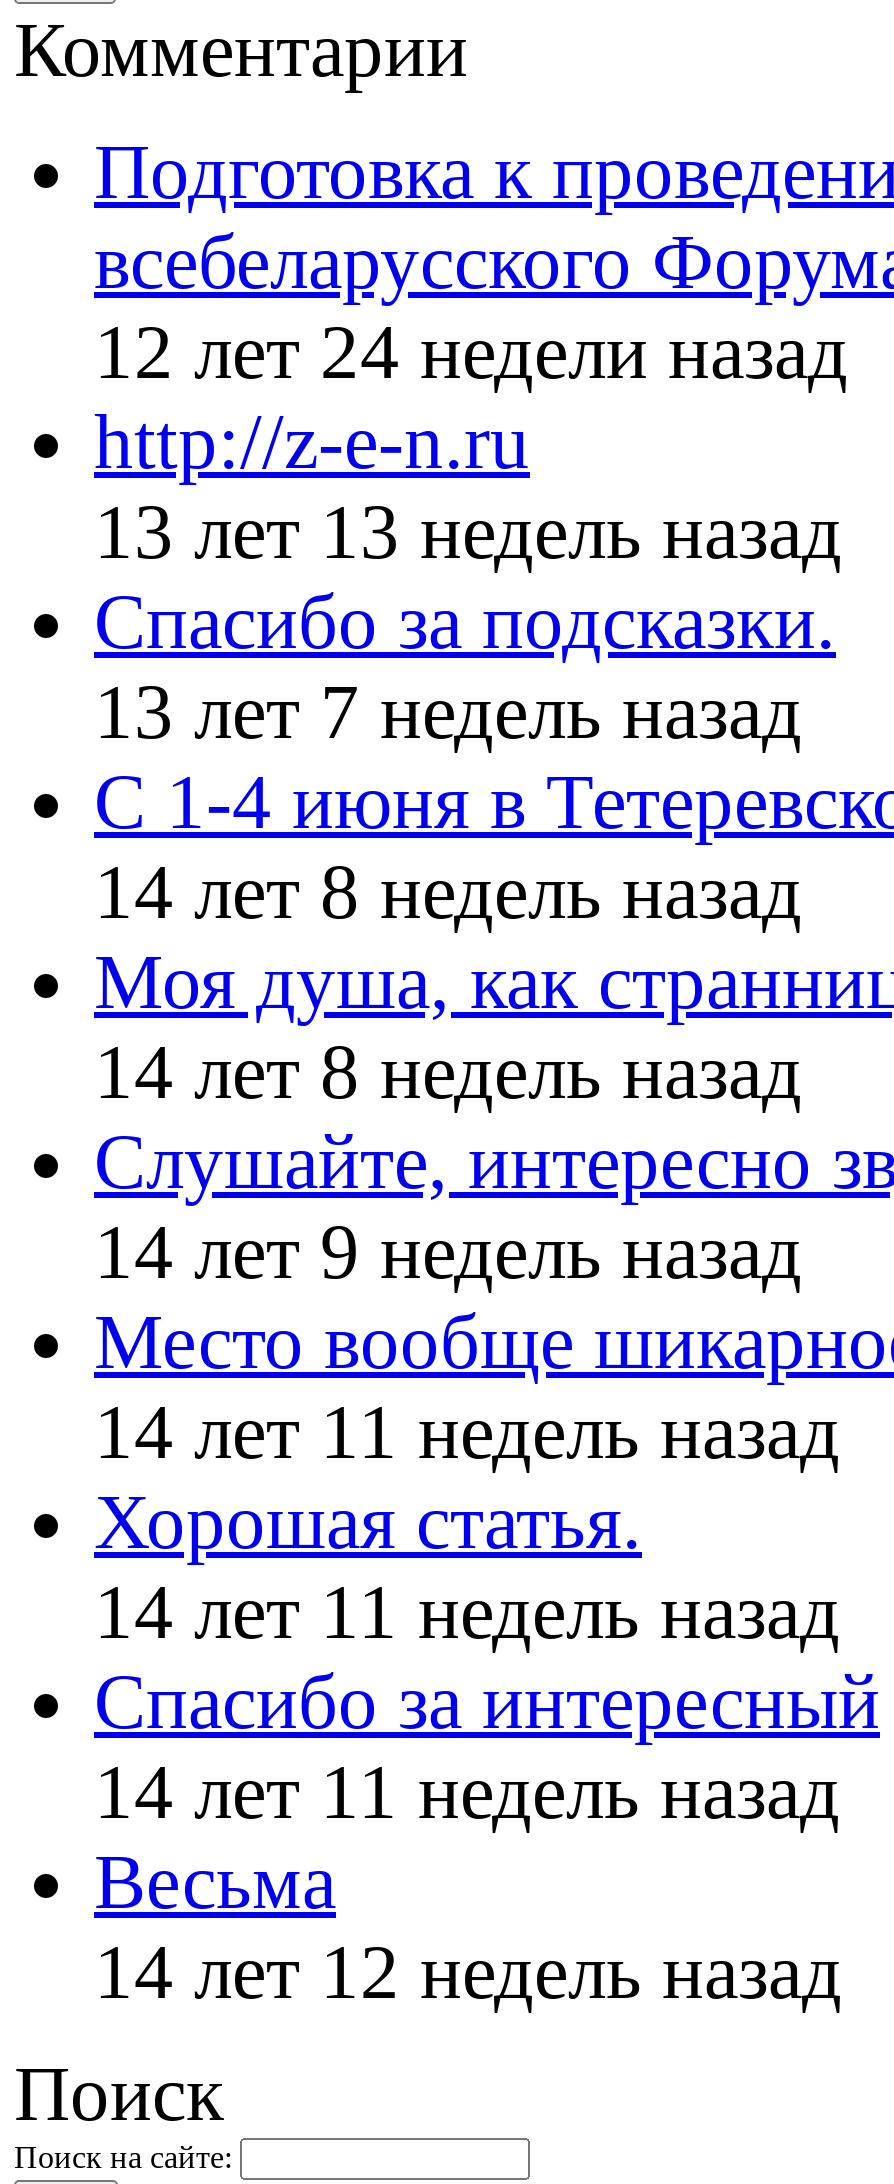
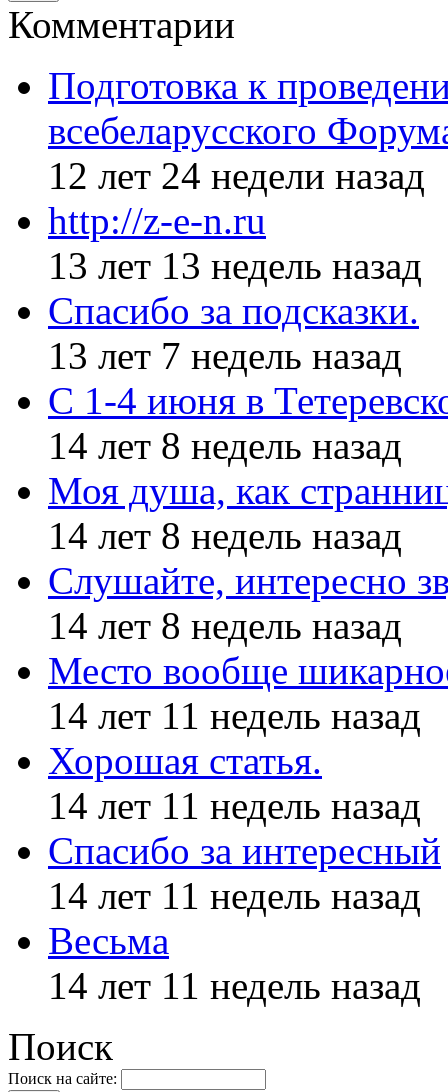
- 14 лет 9 недель назад
+ 14 лет 8 недель назад

- 14 лет 12 недель назад
+ 14 лет 11 недель назад
